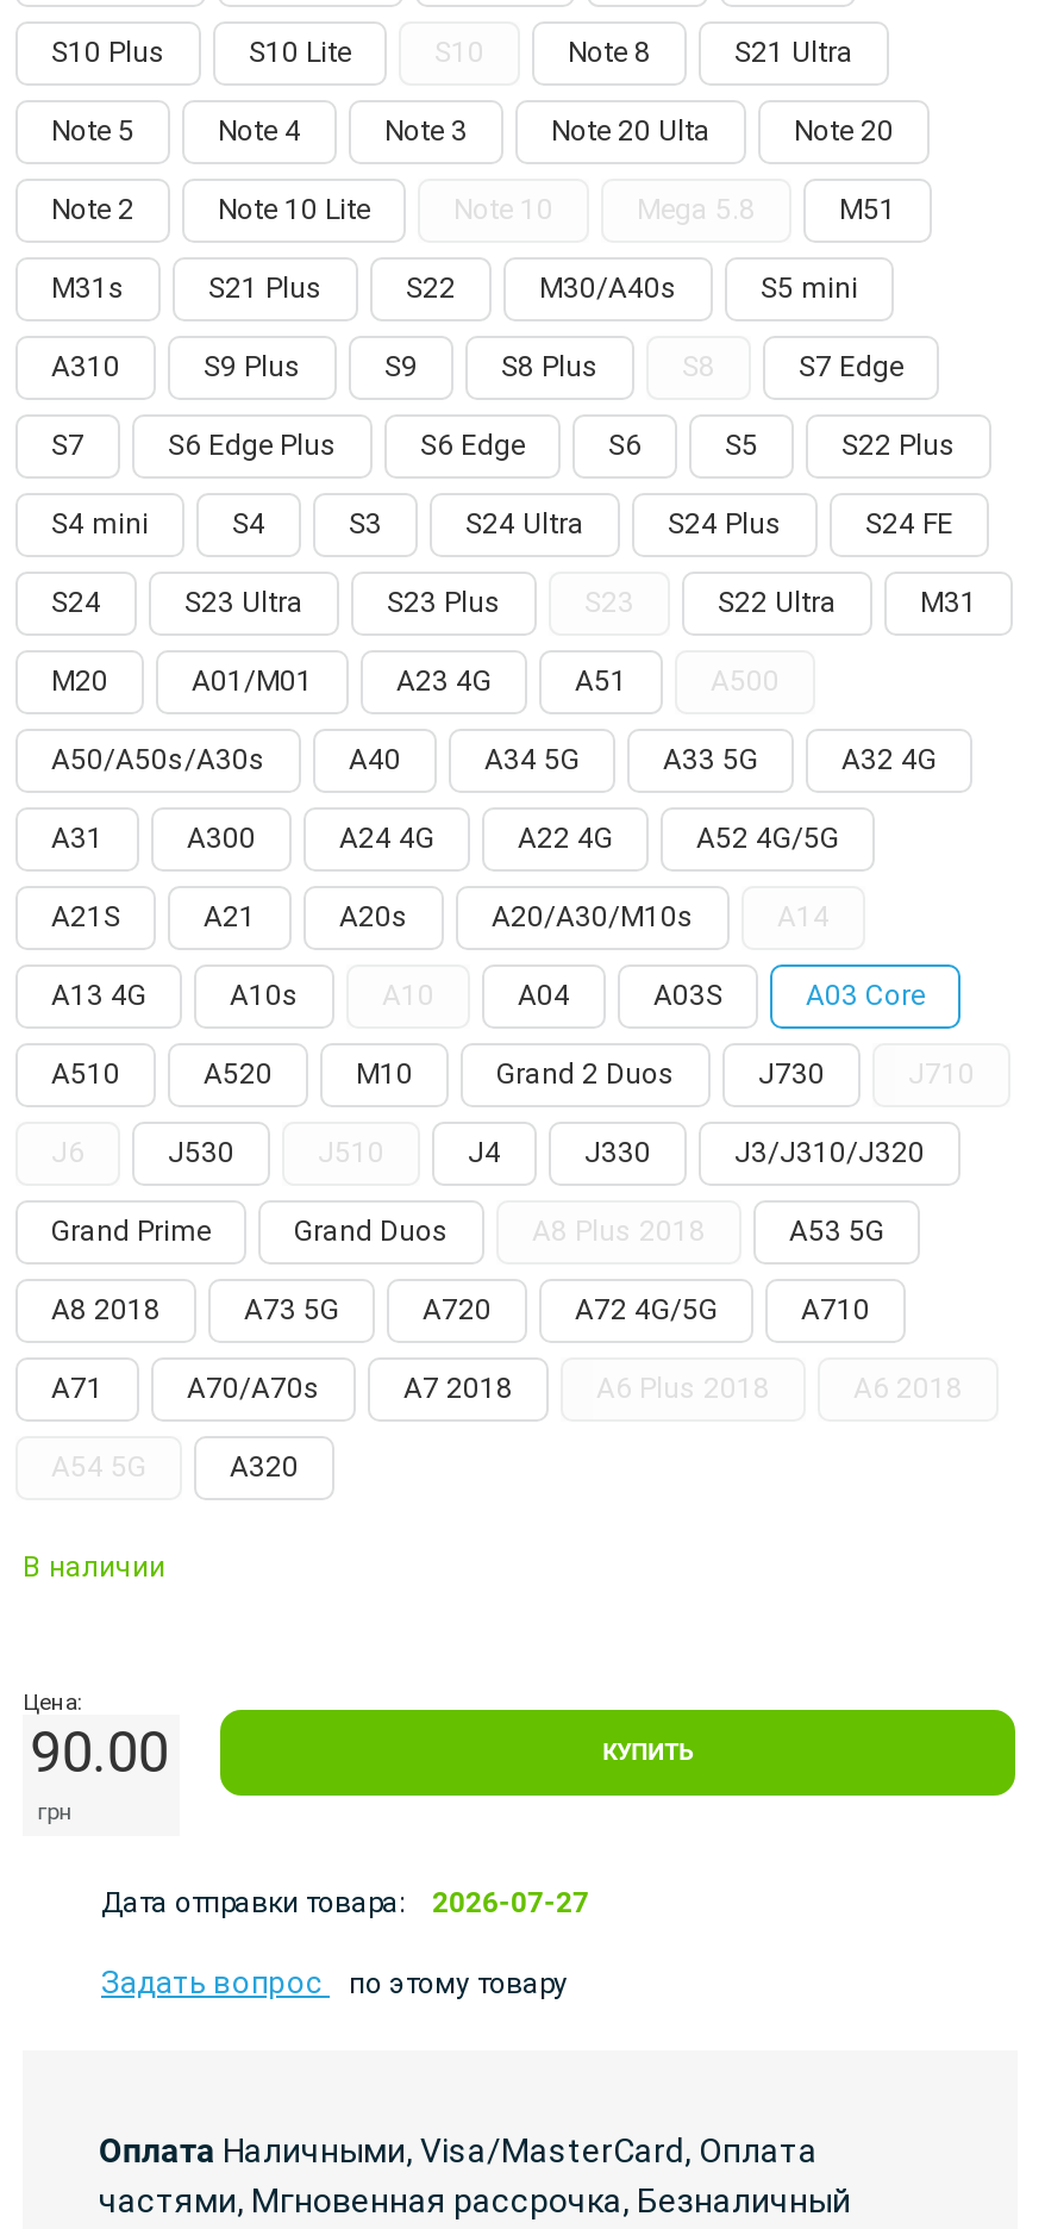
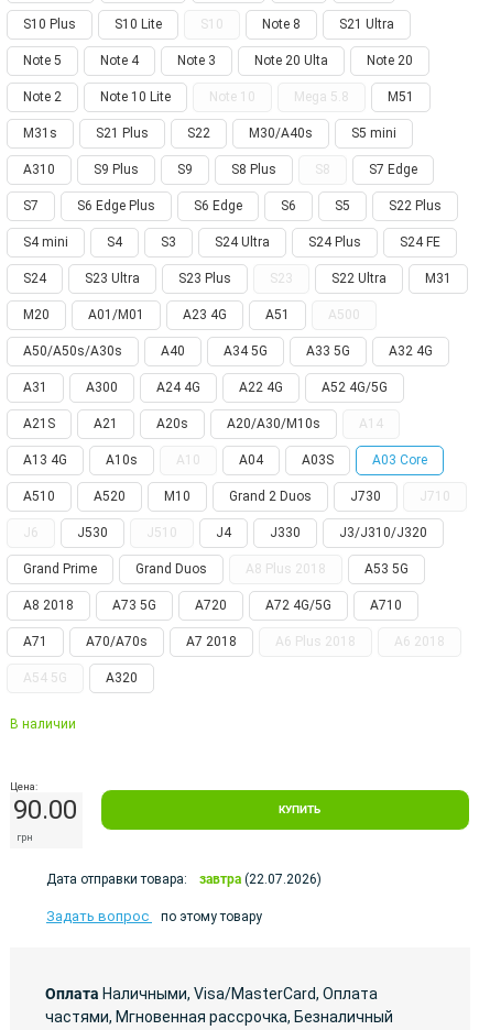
- Дата отправки товара: 2026-07-27
+ Дата отправки товара: завтра (22.07.2026)
